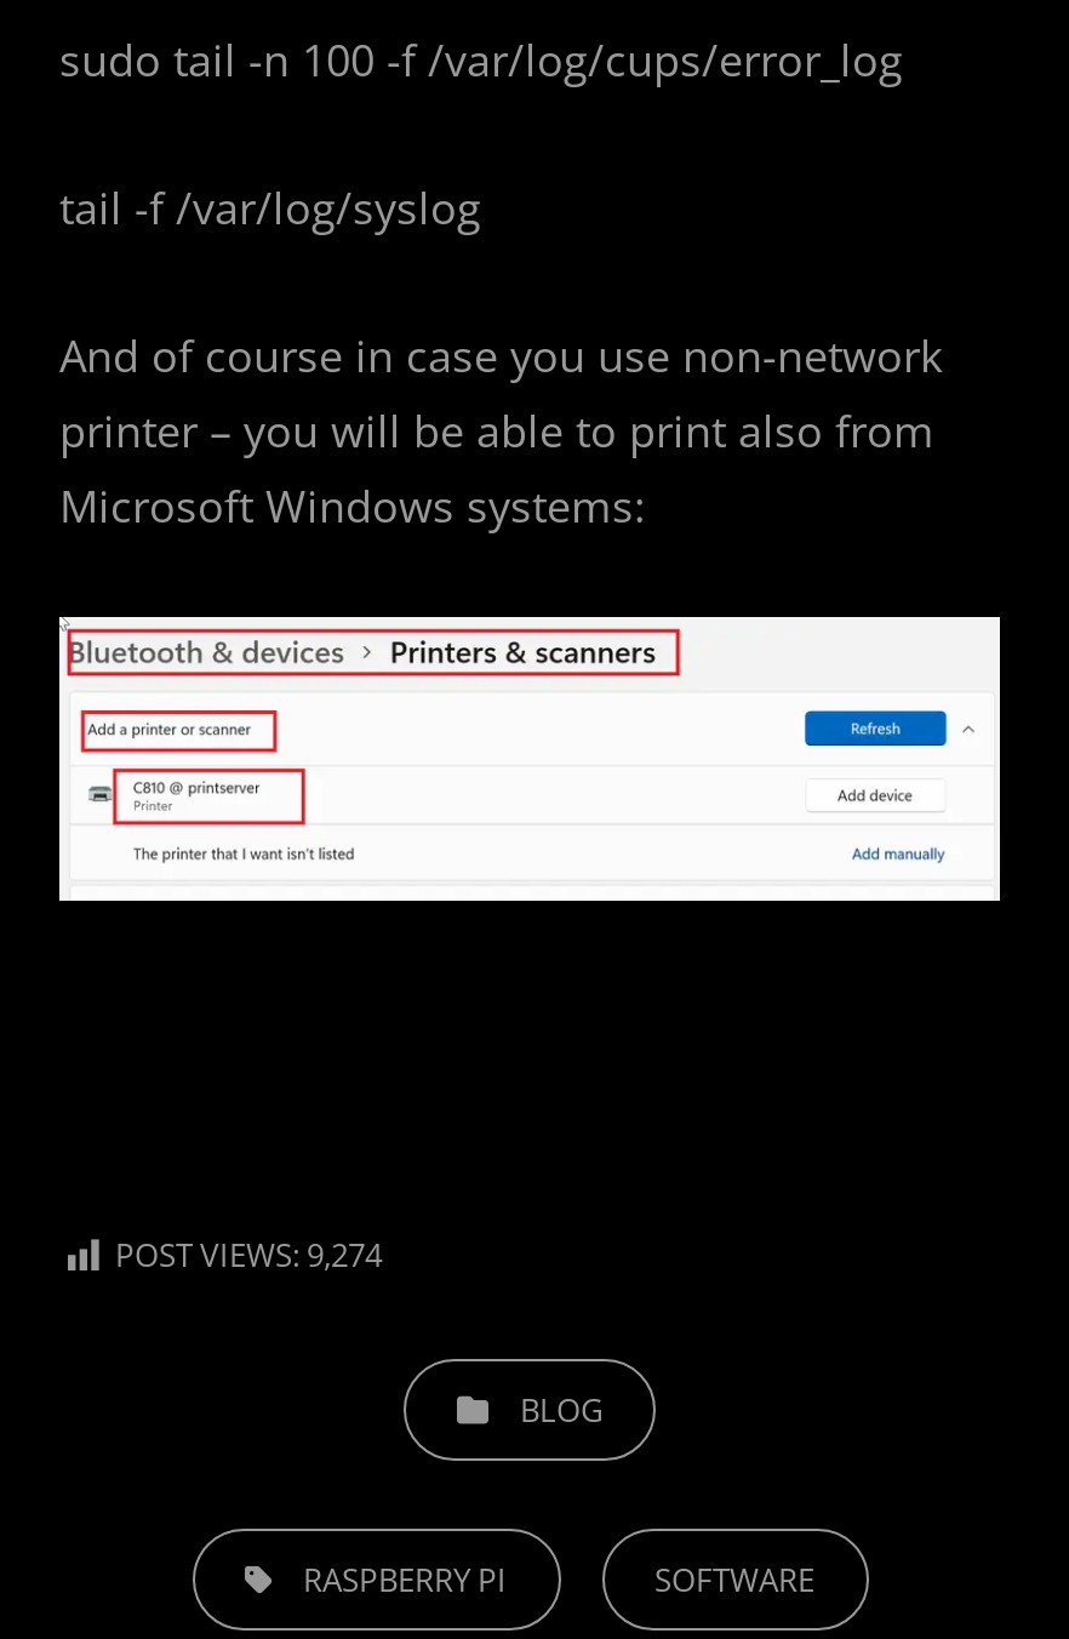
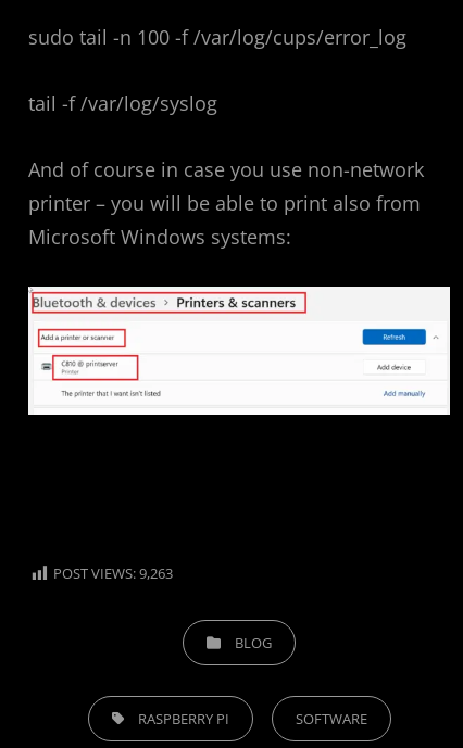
- POST VIEWS: 9,274
+ POST VIEWS: 9,263
